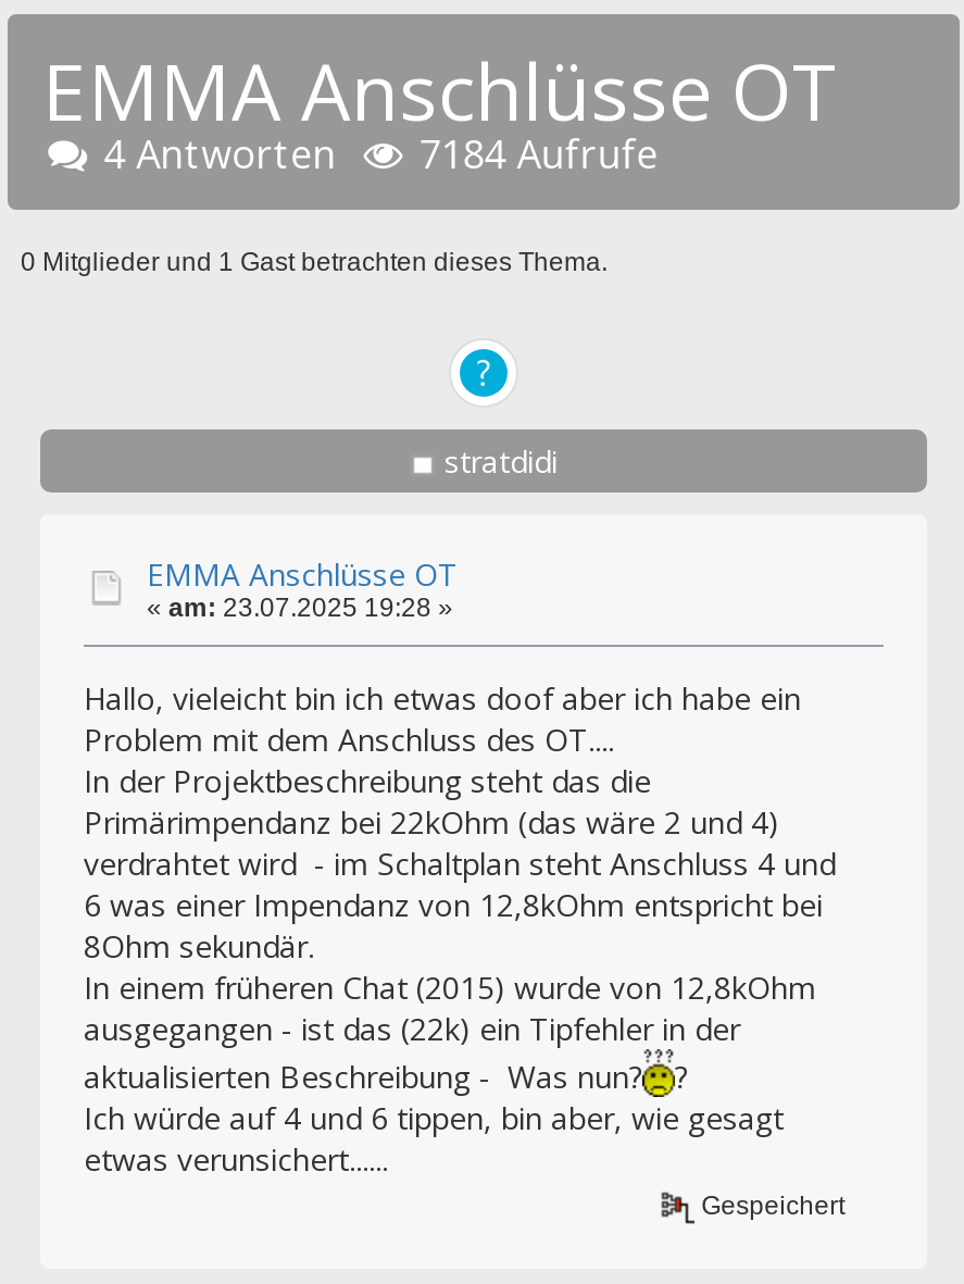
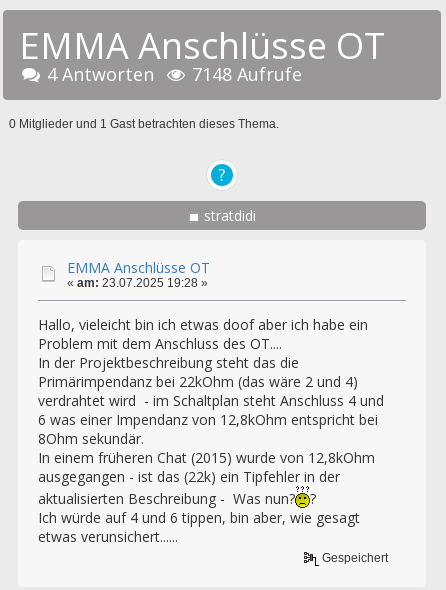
- 4 Antworten 7184 Aufrufe
+ 4 Antworten 7148 Aufrufe
